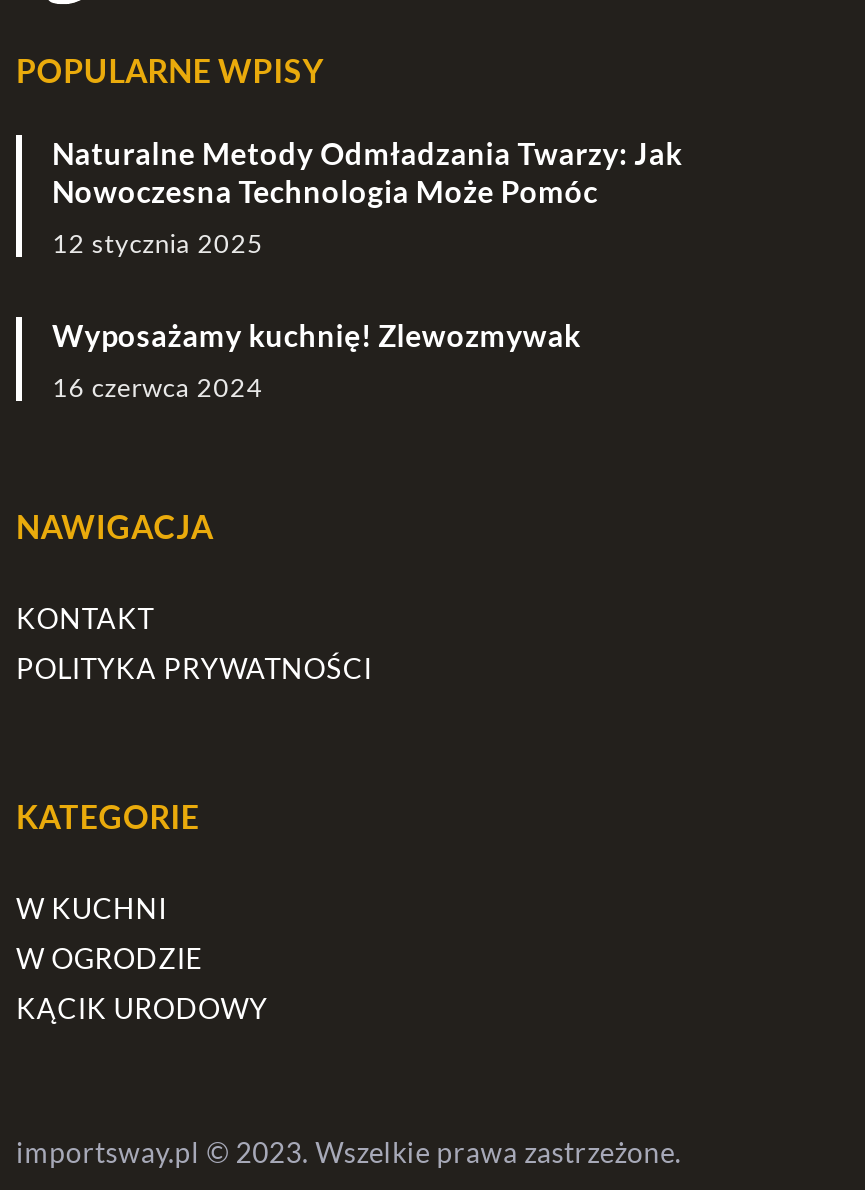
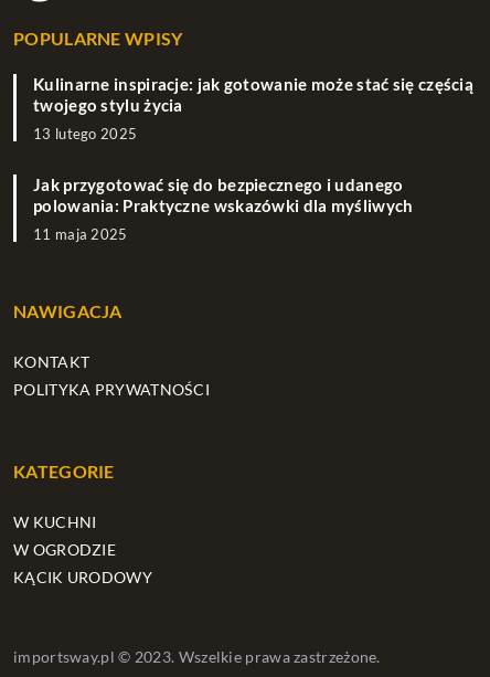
- Naturalne Metody Odmładzania Twarzy: Jak
- Nowoczesna Technologia Może Pomóc
+ Kulinarne inspiracje: jak gotowanie może stać się częścią
+ twojego stylu życia

- 12 stycznia 2025
+ 13 lutego 2025

- Wyposażamy kuchnię! Zlewozmywak
+ Jak przygotować się do bezpiecznego i udanego
+ polowania: Praktyczne wskazówki dla myśliwych

- 16 czerwca 2024
+ 11 maja 2025
